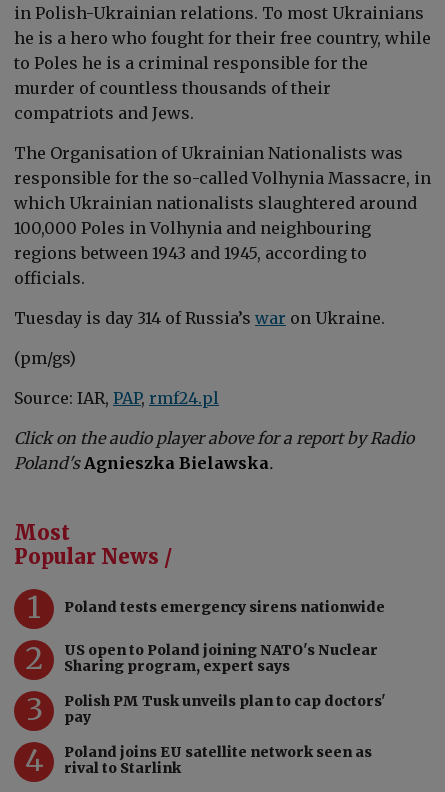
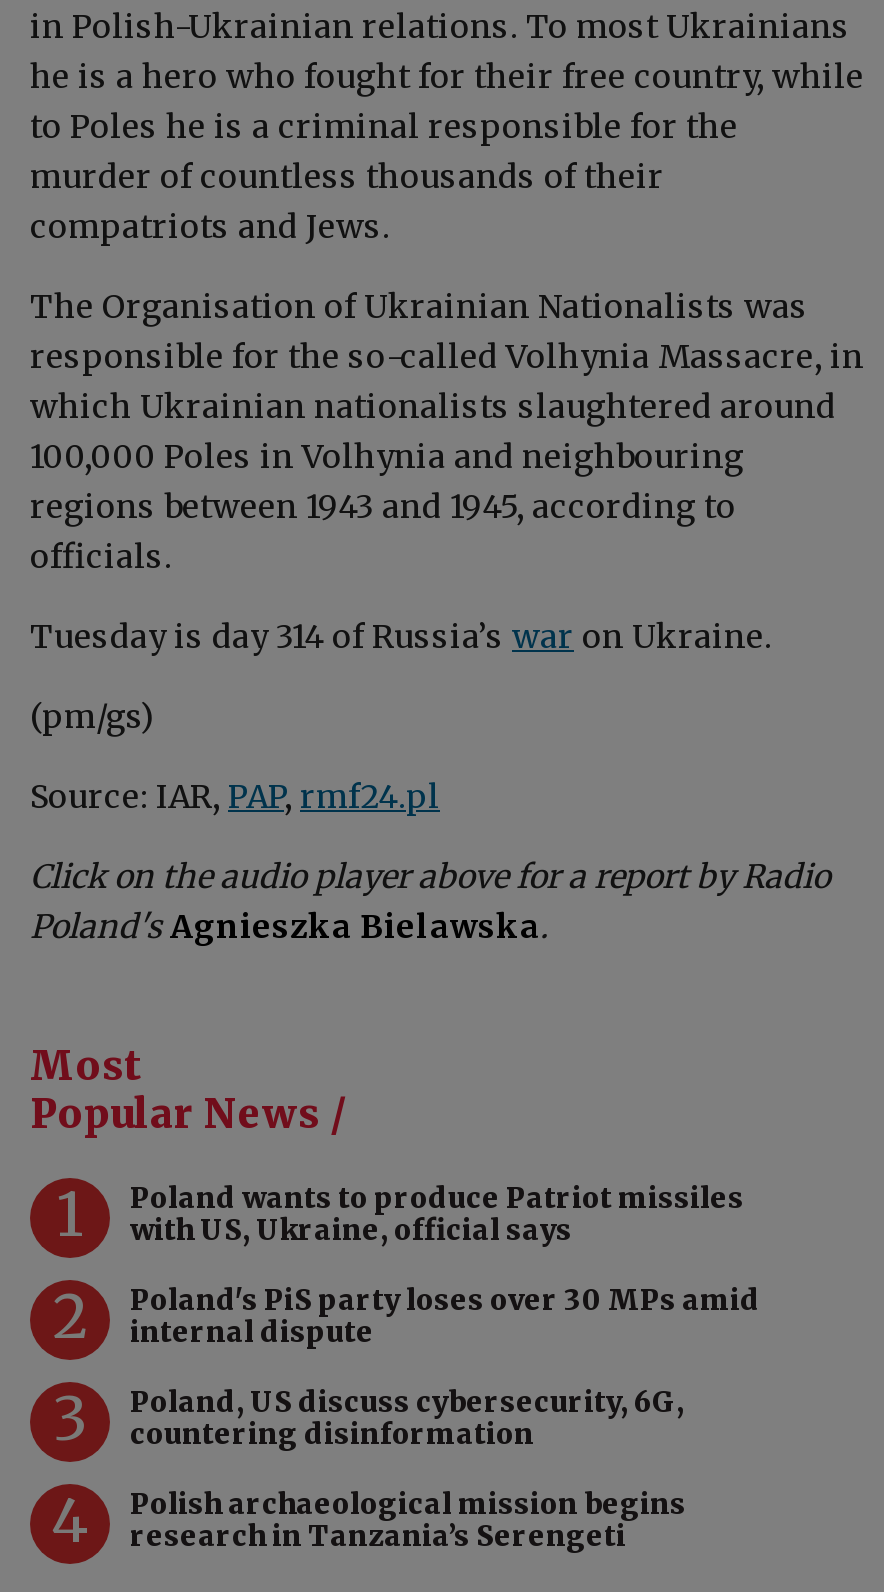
- Poland tests emergency sirens nationwide
+ Poland wants to produce Patriot missiles
+ with US, Ukraine, official says

- US open to Poland joining NATO's Nuclear
- Sharing program, expert says
+ Poland's PiS party loses over 30 MPs amid
+ internal dispute

- Polish PM Tusk unveils plan to cap doctors'
- pay
+ Poland, US discuss cybersecurity, 6G,
+ countering disinformation

- Poland joins EU satellite network seen as
- rival to Starlink
+ Polish archaeological mission begins
+ research in Tanzania’s Serengeti
